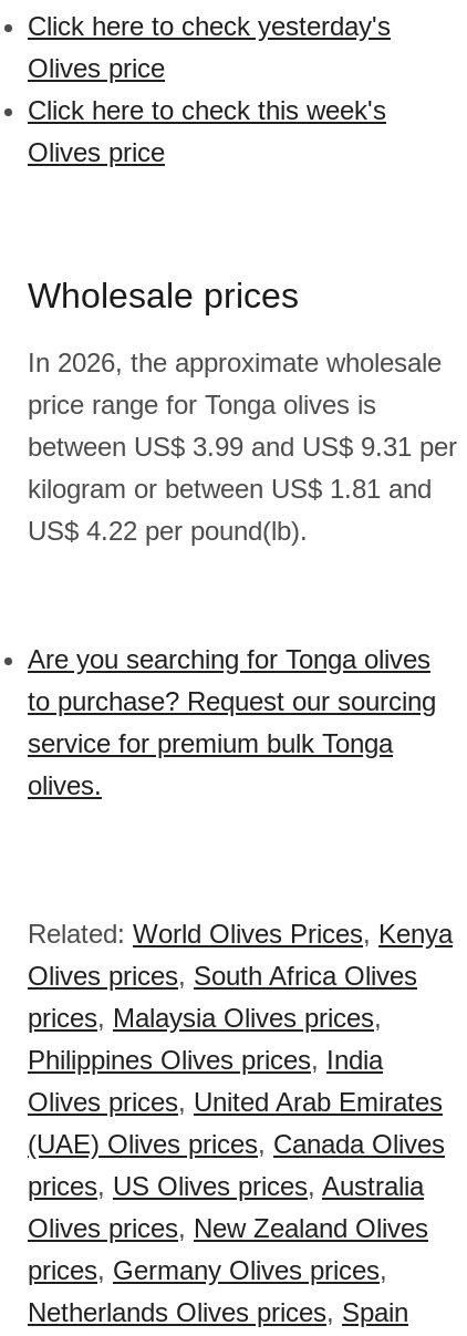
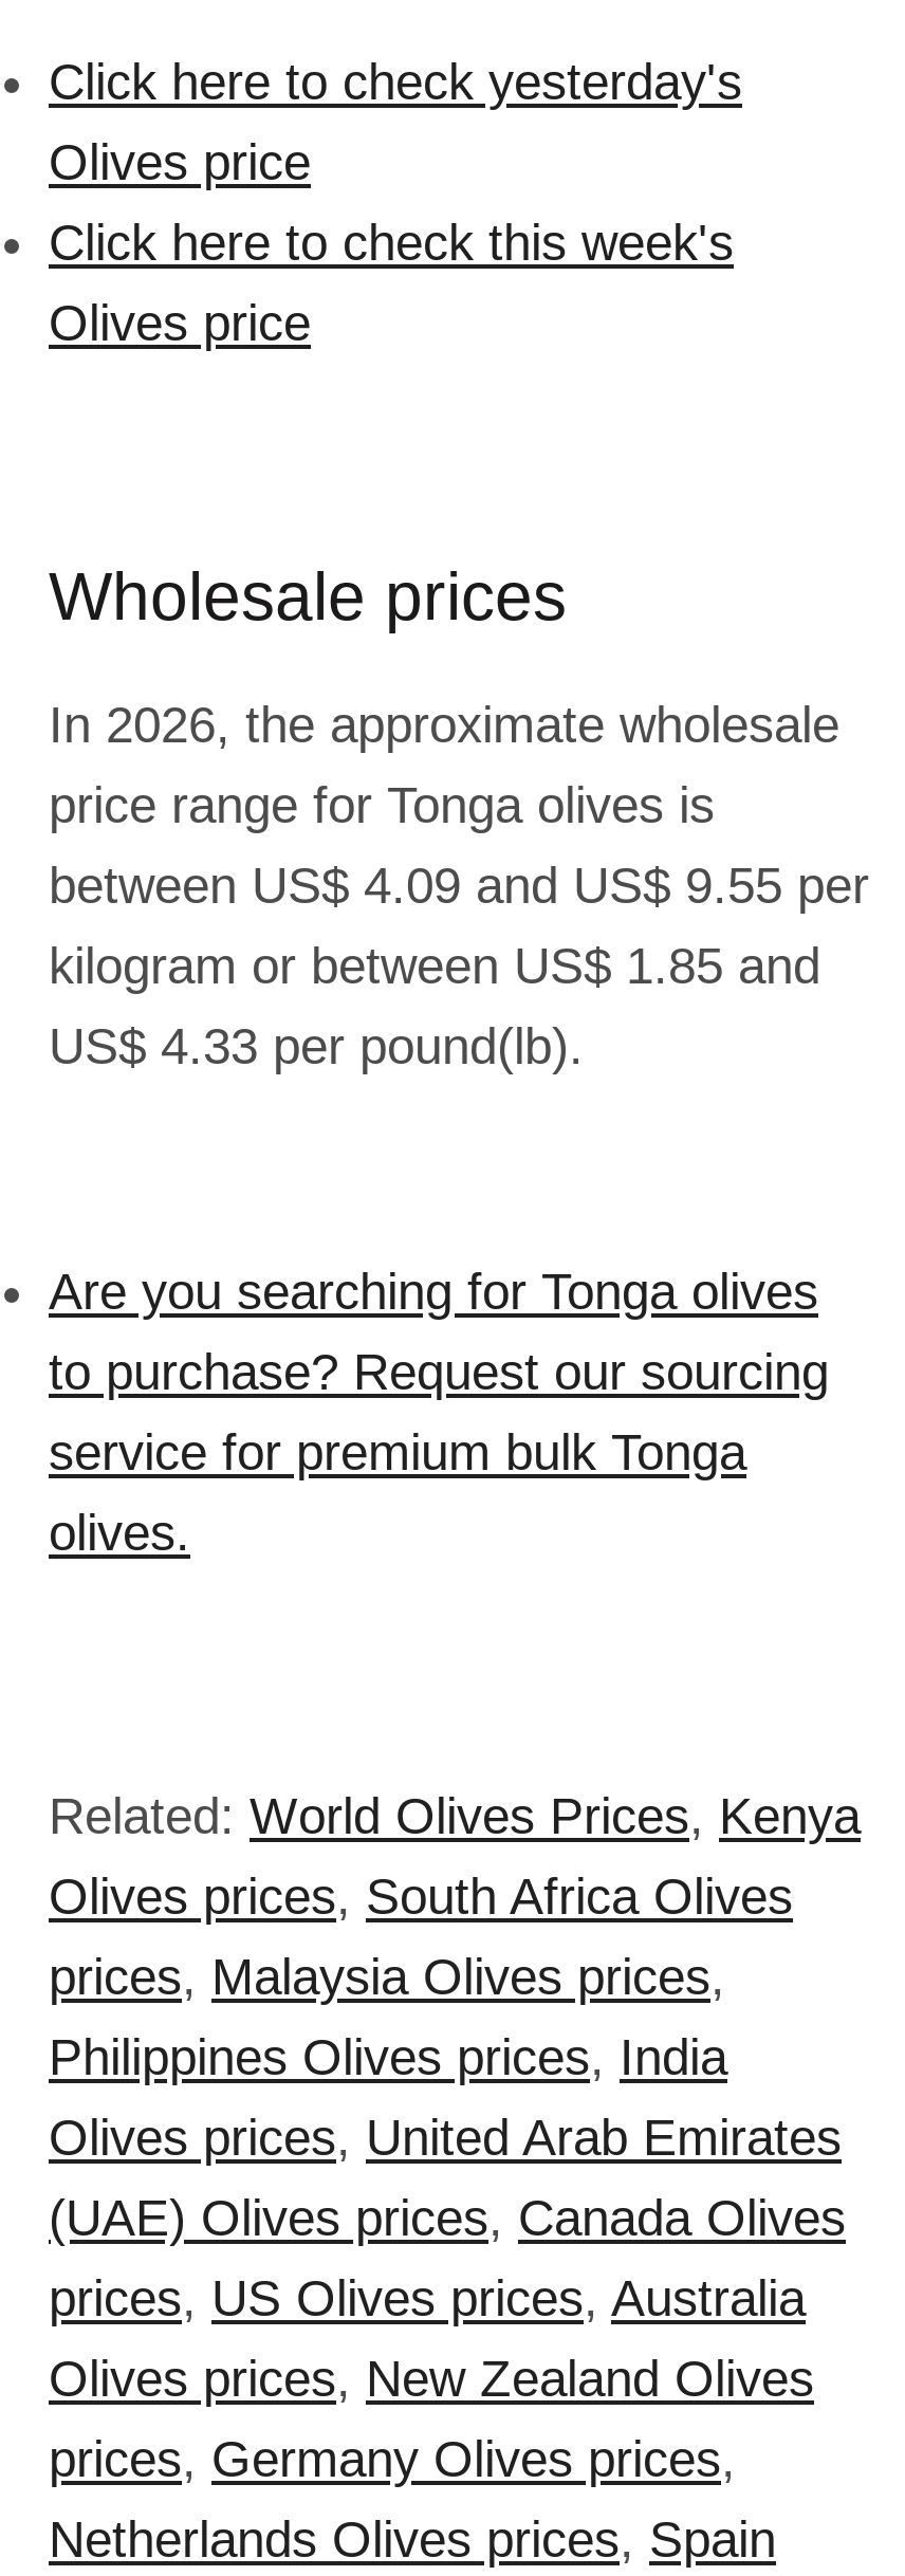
- between US$ 3.99 and US$ 9.31 per
+ between US$ 4.09 and US$ 9.55 per

- kilogram or between US$ 1.81 and
+ kilogram or between US$ 1.85 and

- US$ 4.22 per pound(lb).
+ US$ 4.33 per pound(lb).
